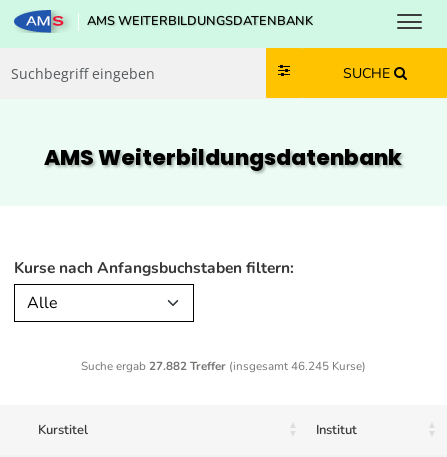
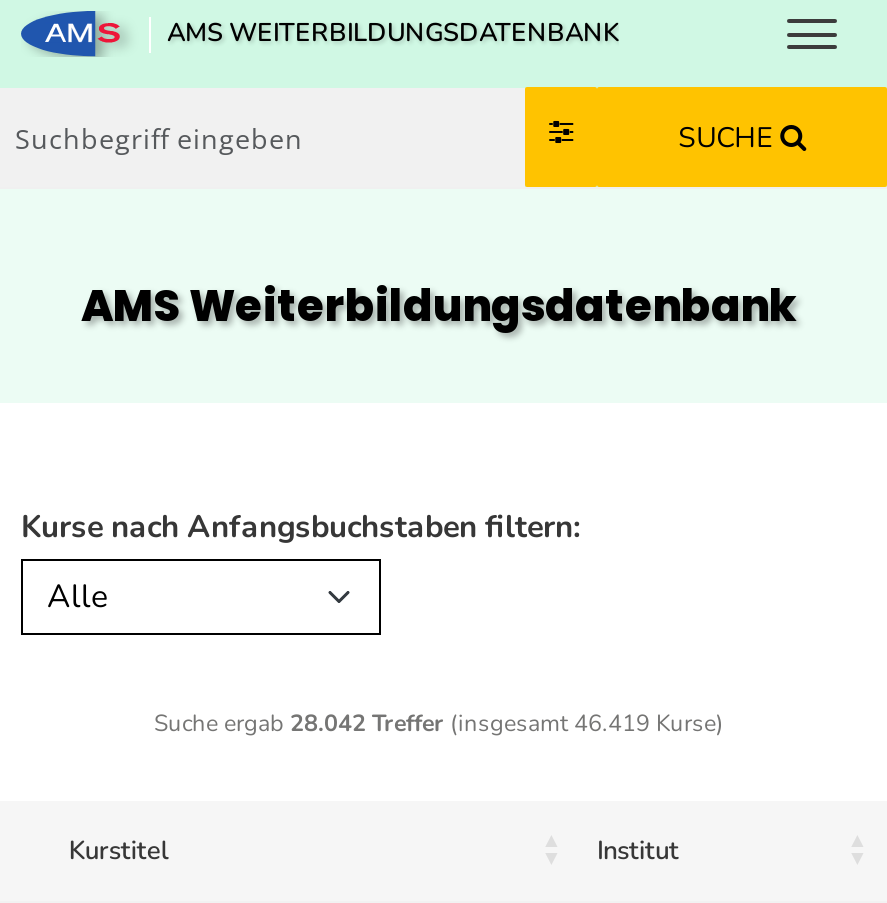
- Suche ergab 27.882 Treffer (insgesamt 46.245 Kurse)
+ Suche ergab 28.042 Treffer (insgesamt 46.419 Kurse)
